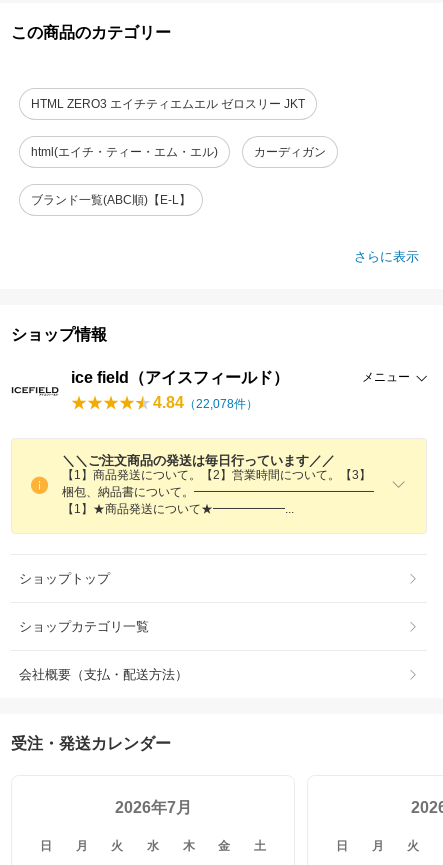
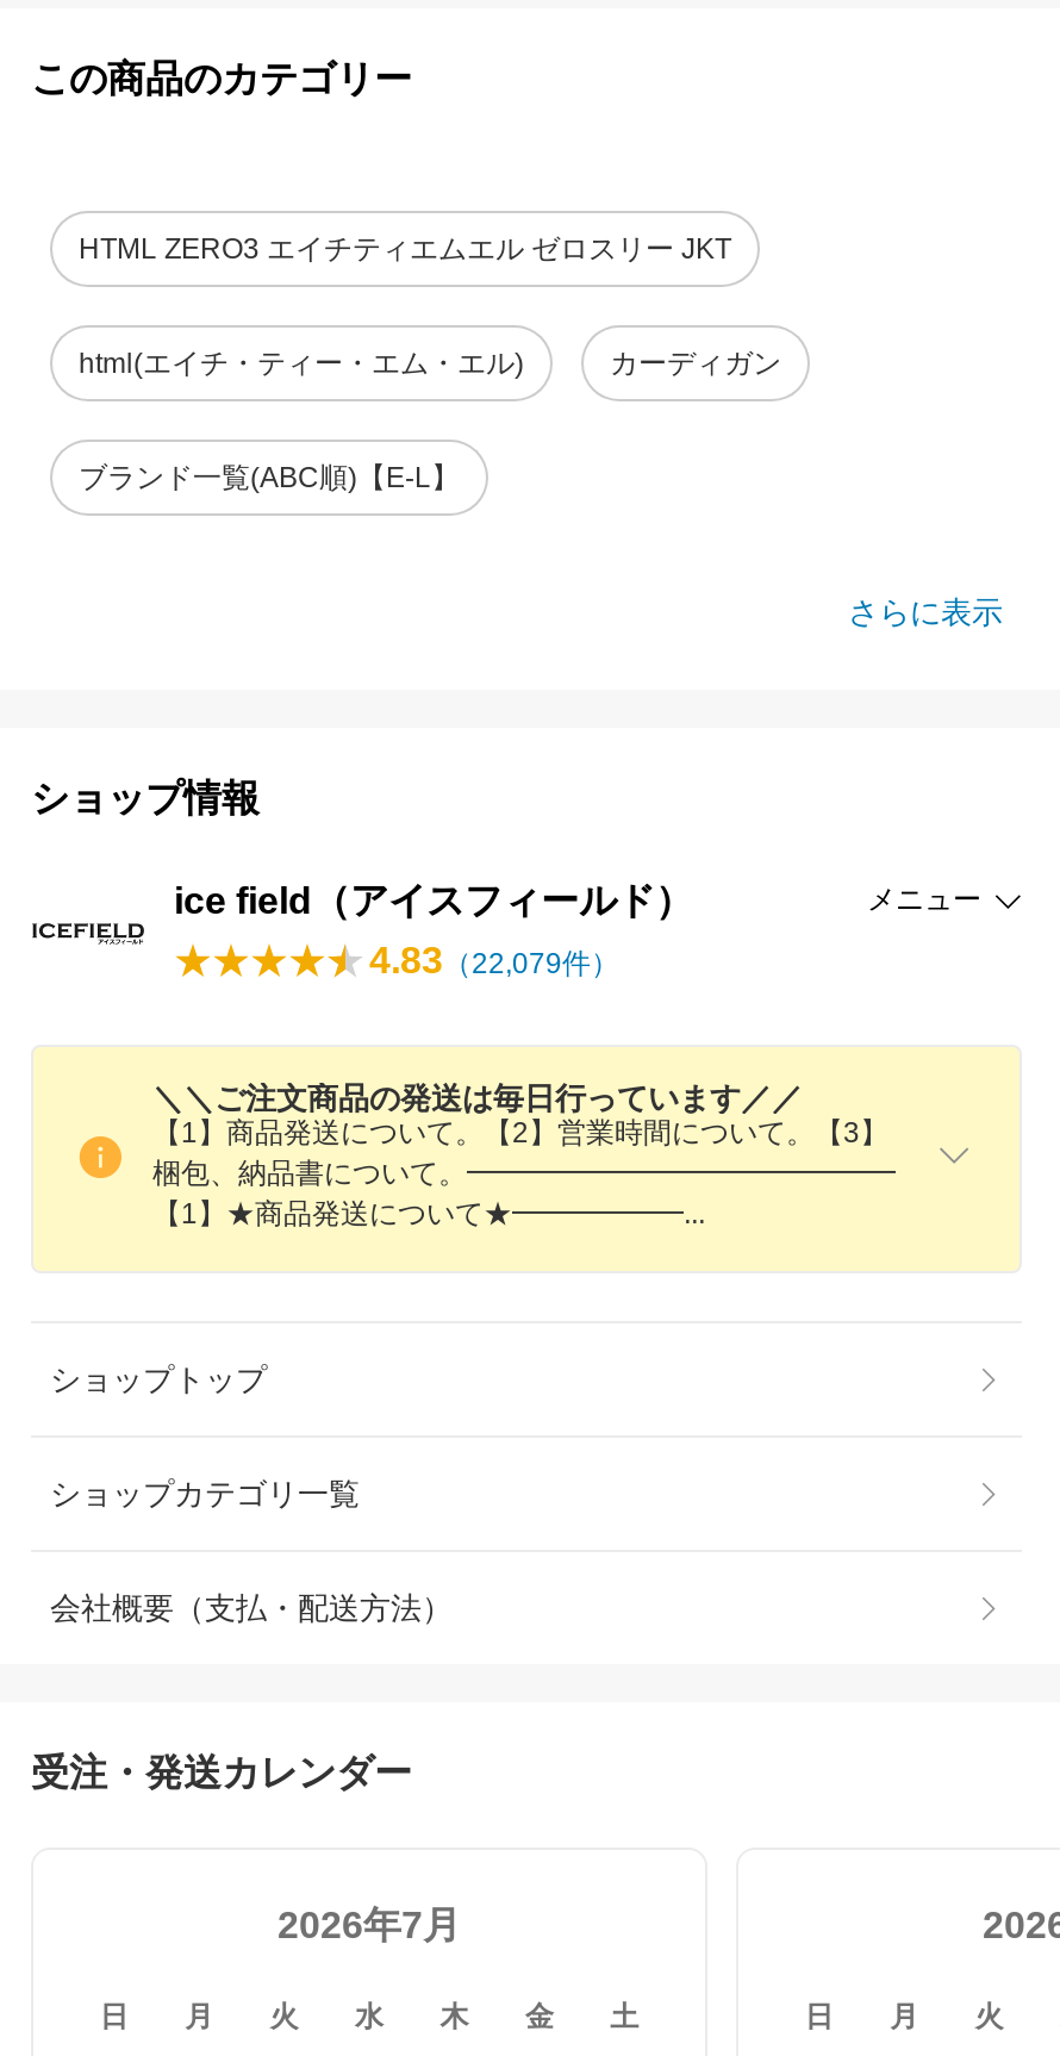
- 4.84（22,078件）
+ 4.83（22,079件）
